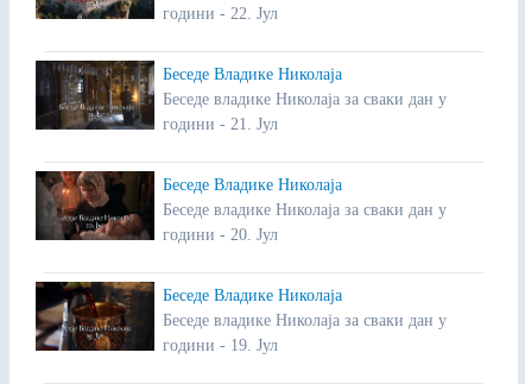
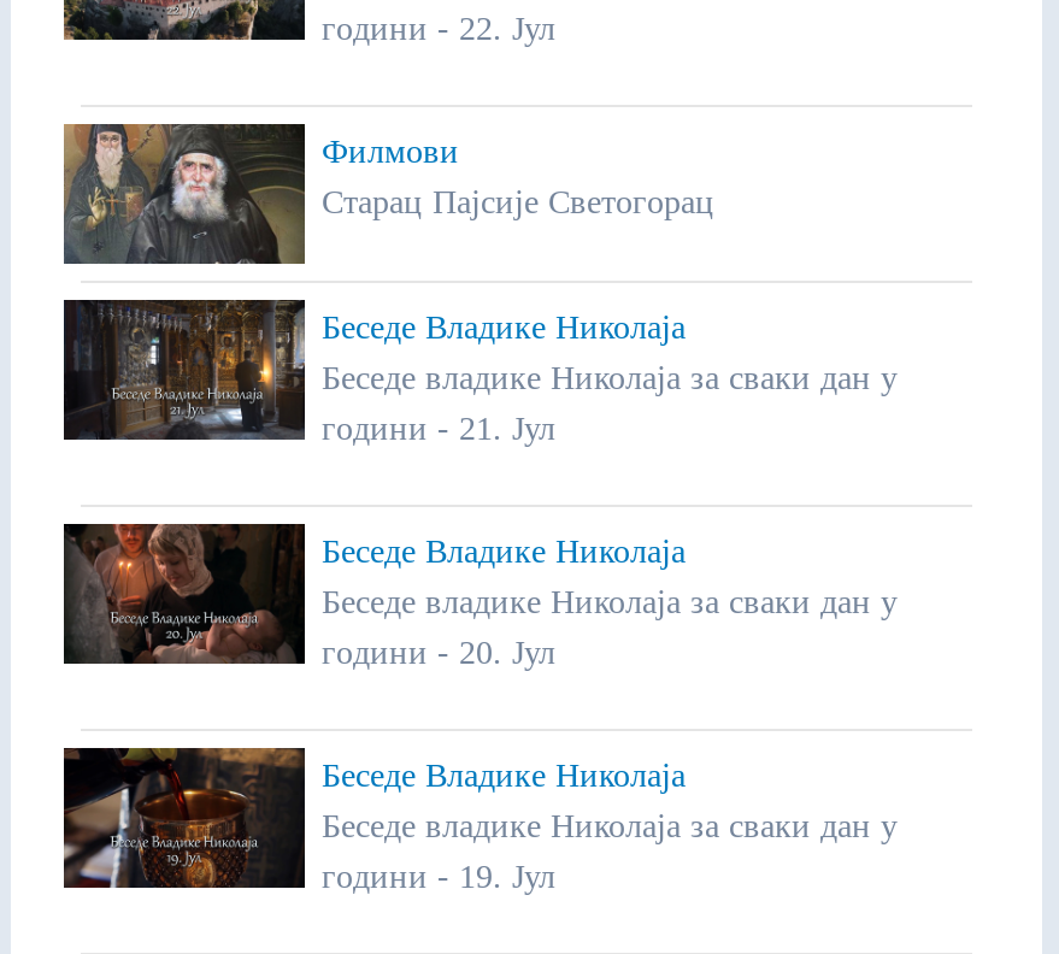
+ [image]
+ Филмови
+ Старац Пајсије Светогорац
